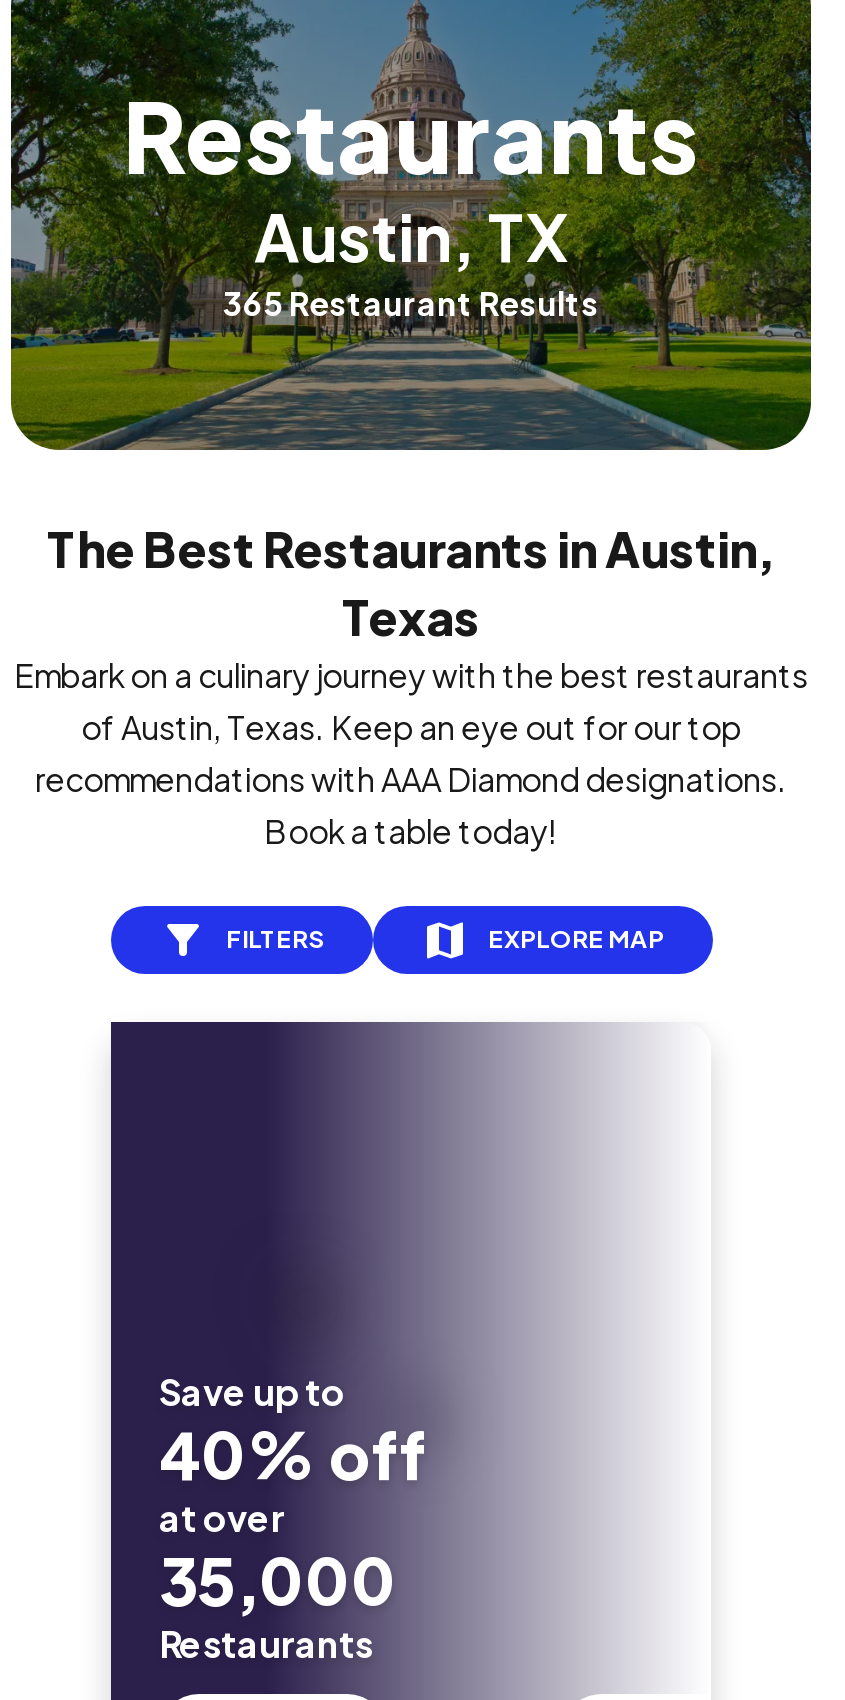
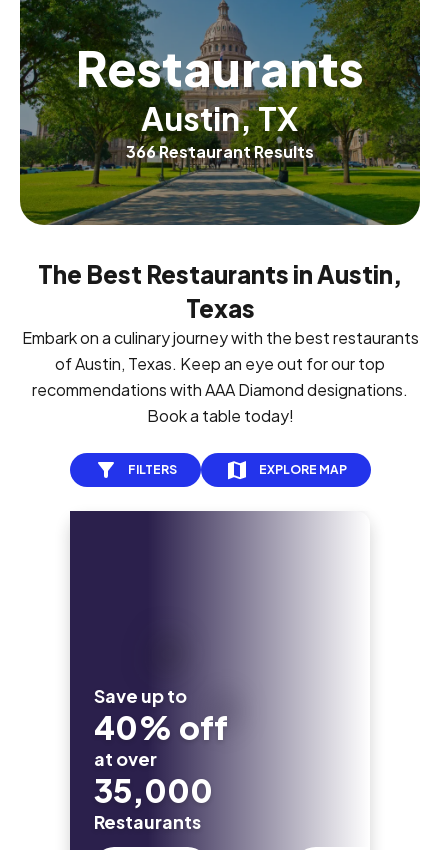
- 365 Restaurant Results
+ 366 Restaurant Results
